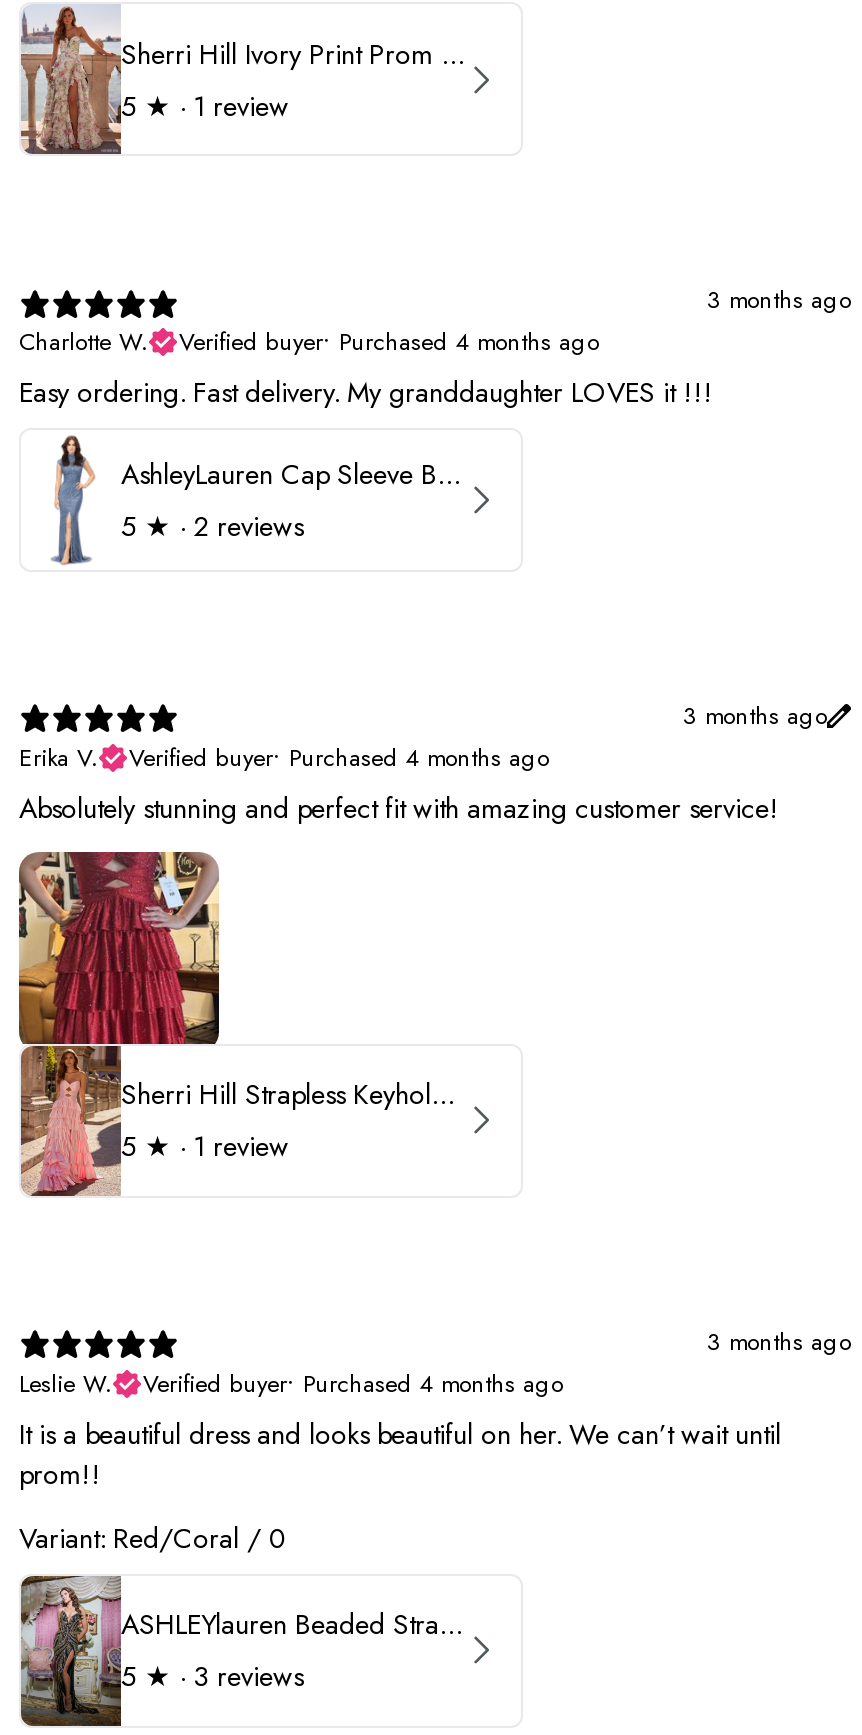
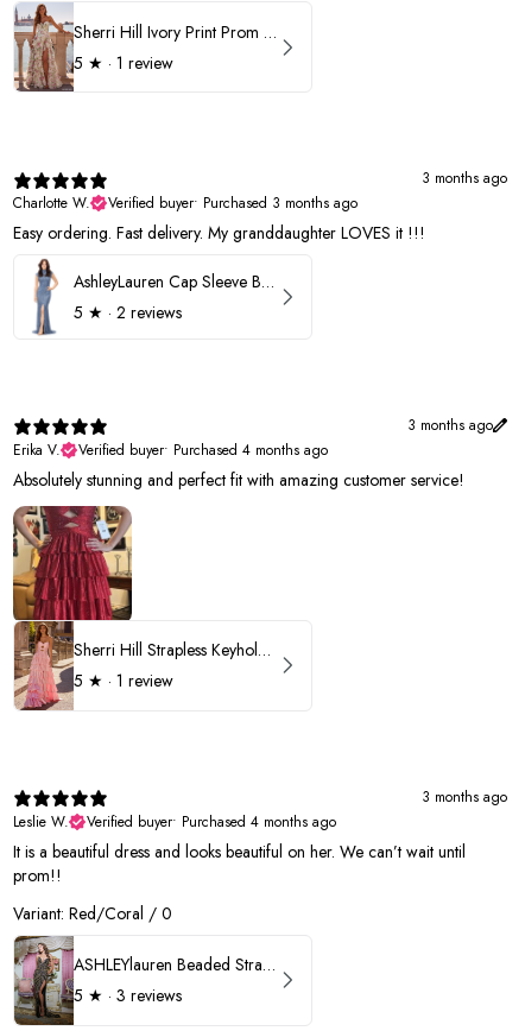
- Verified buyer • Purchased 4 months ago
+ Verified buyer • Purchased 3 months ago
